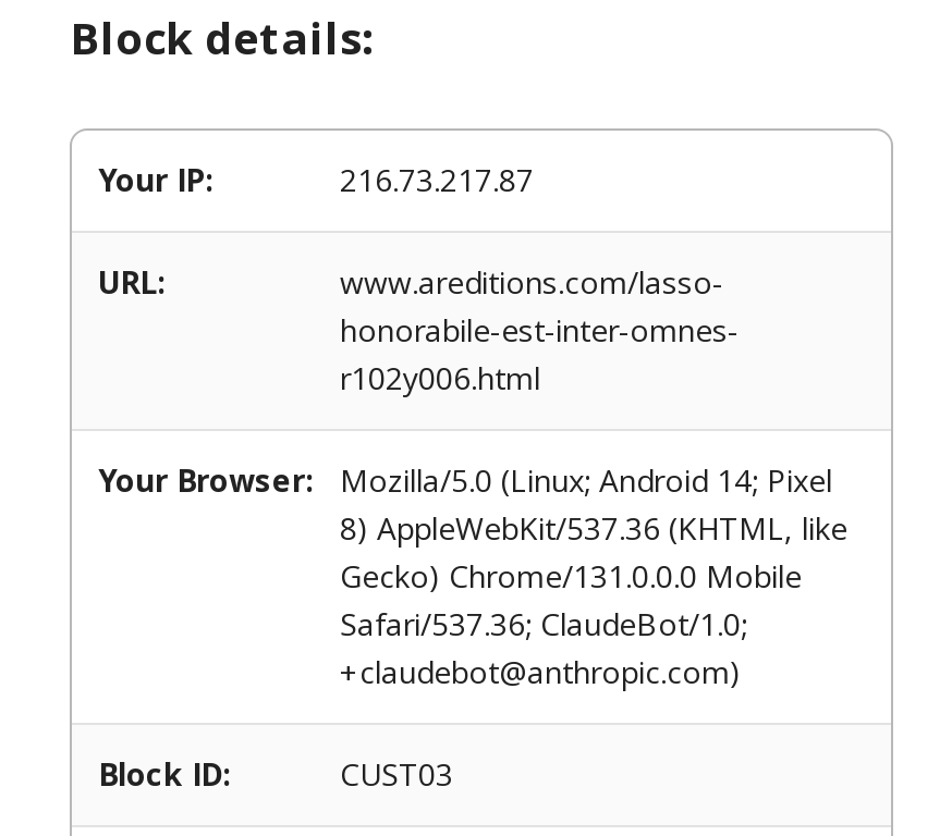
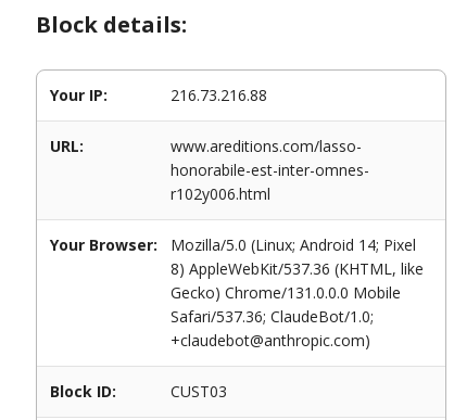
- 216.73.217.87
+ 216.73.216.88
